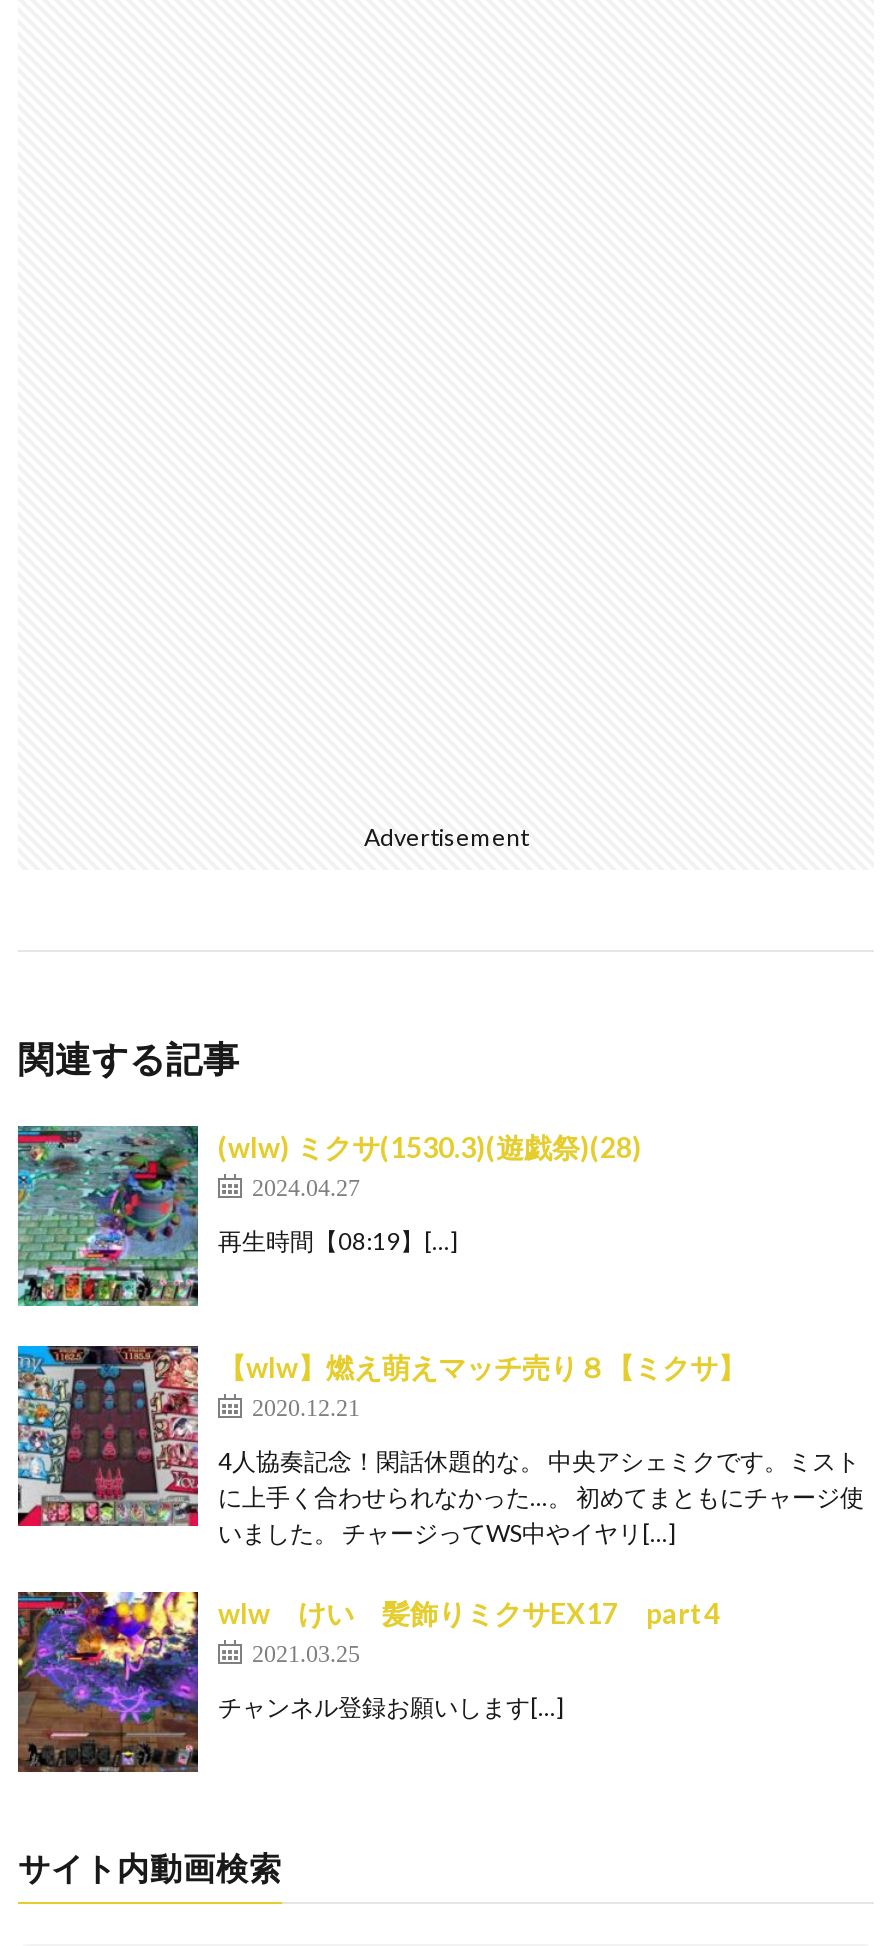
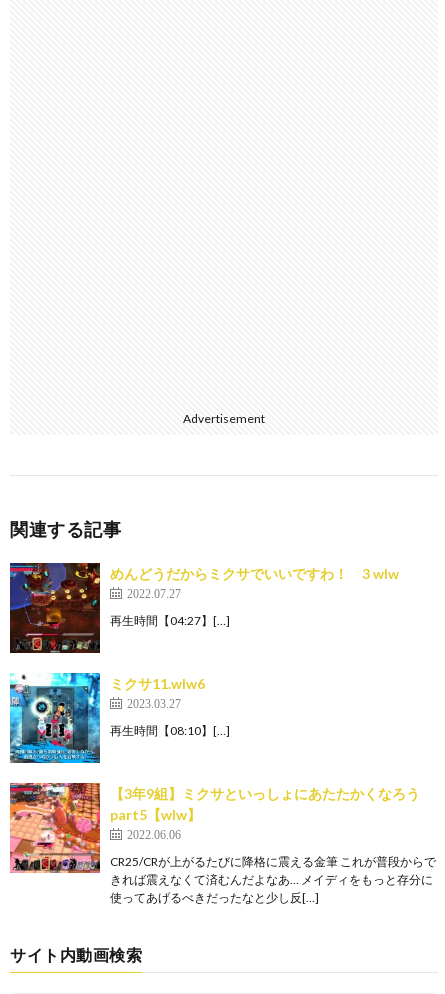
- [image]
- (wlw) ミクサ(1530.3)(遊戯祭)(28)
- 2024.04.27
+ [image]
+ めんどうだからミクサでいいですわ！ 3 wlw
+ 2022.07.27

- 再生時間【08:19】[…]
+ 再生時間【04:27】[…]

- [image]
- 【wlw】燃え萌えマッチ売り８【ミクサ】
- 2020.12.21
+ [image]
+ ミクサ11.wlw6
+ 2023.03.27

- 4人協奏記念！閑話休題的な。 中央アシェミクです。ミスト
- に上手く合わせられなかった…。 初めてまともにチャージ使
- いました。 チャージってWS中やイヤリ[…]
+ 再生時間【08:10】[…]

- [image]
- wlw けい 髪飾りミクサEX17 part4
- 2021.03.25
+ [image]
+ 【3年9組】ミクサといっしょにあたたかくなろう
+ part5【wlw】
+ 2022.06.06

- チャンネル登録お願いします[…]
+ CR25/CRが上がるたびに降格に震える金筆 これが普段からで
+ きれば震えなくて済むんだよなあ… メイディをもっと存分に
+ 使ってあげるべきだったなと少し反[…]
